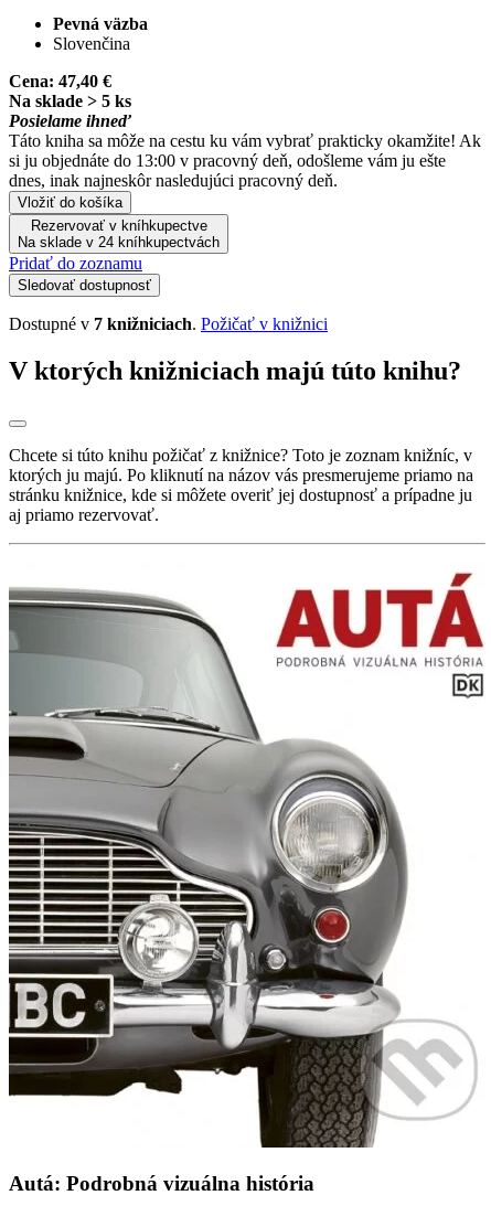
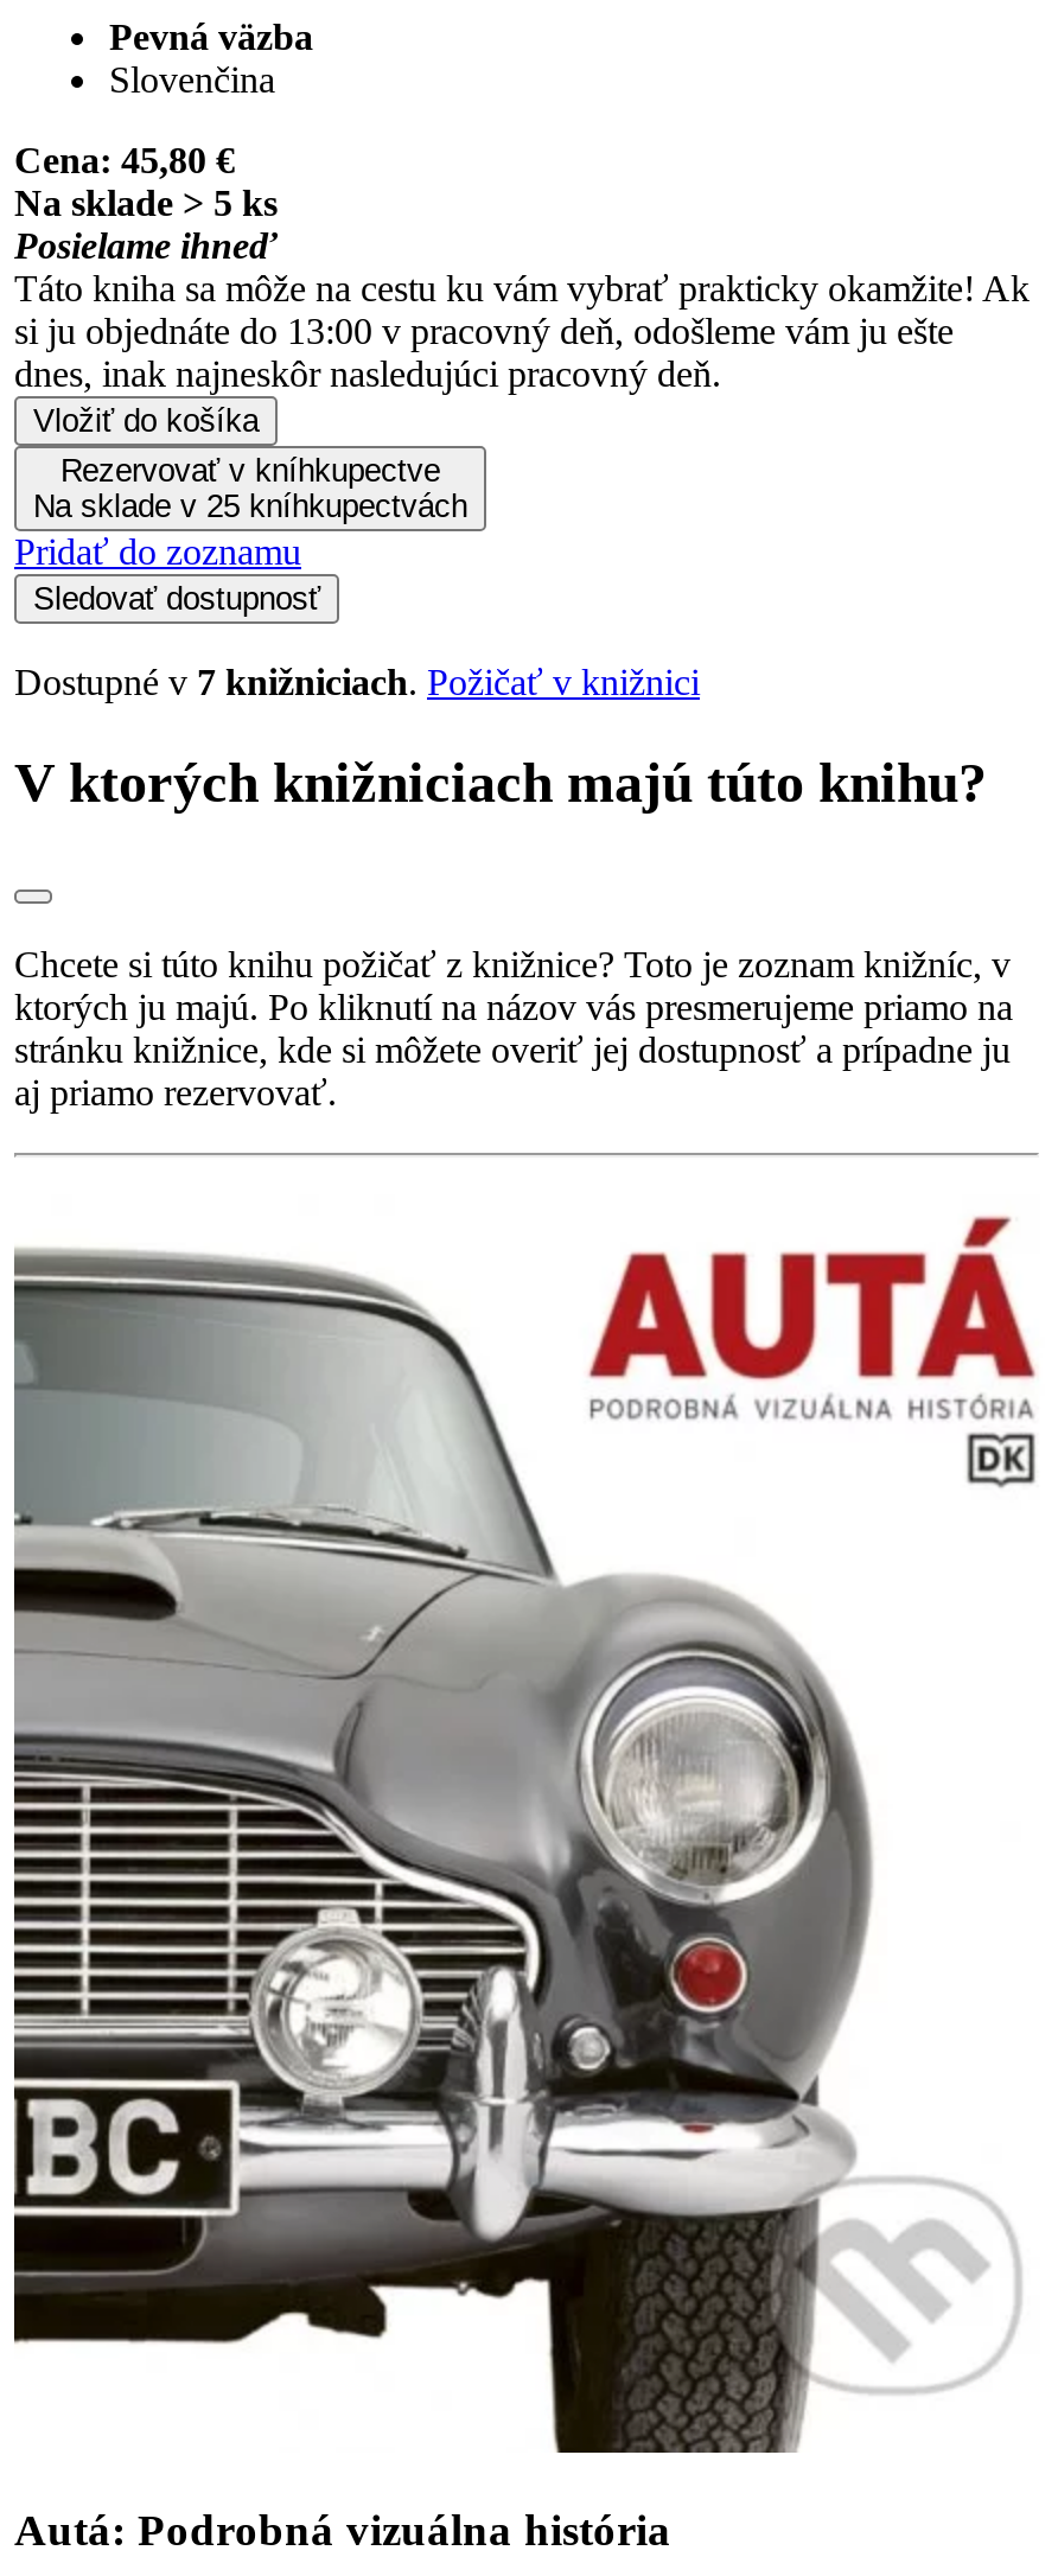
- Cena: 47,40 €
+ Cena: 45,80 €

- Na sklade v 24 kníhkupectvách
+ Na sklade v 25 kníhkupectvách
